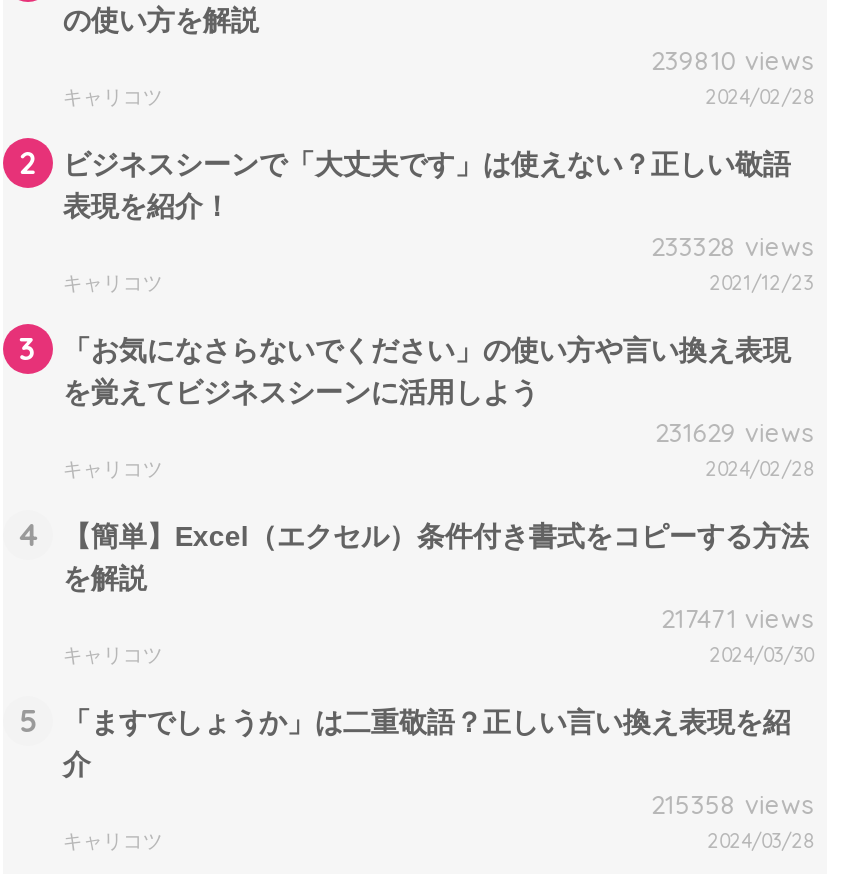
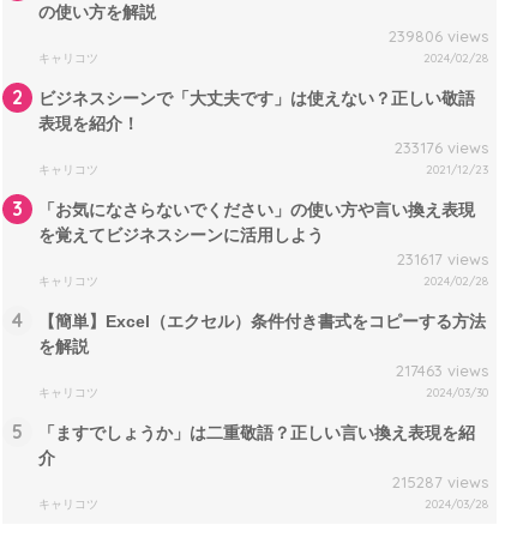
- 239810 views
+ 239806 views

- 233328 views
+ 233176 views

- 231629 views
+ 231617 views

- 217471 views
+ 217463 views

- 215358 views
+ 215287 views
